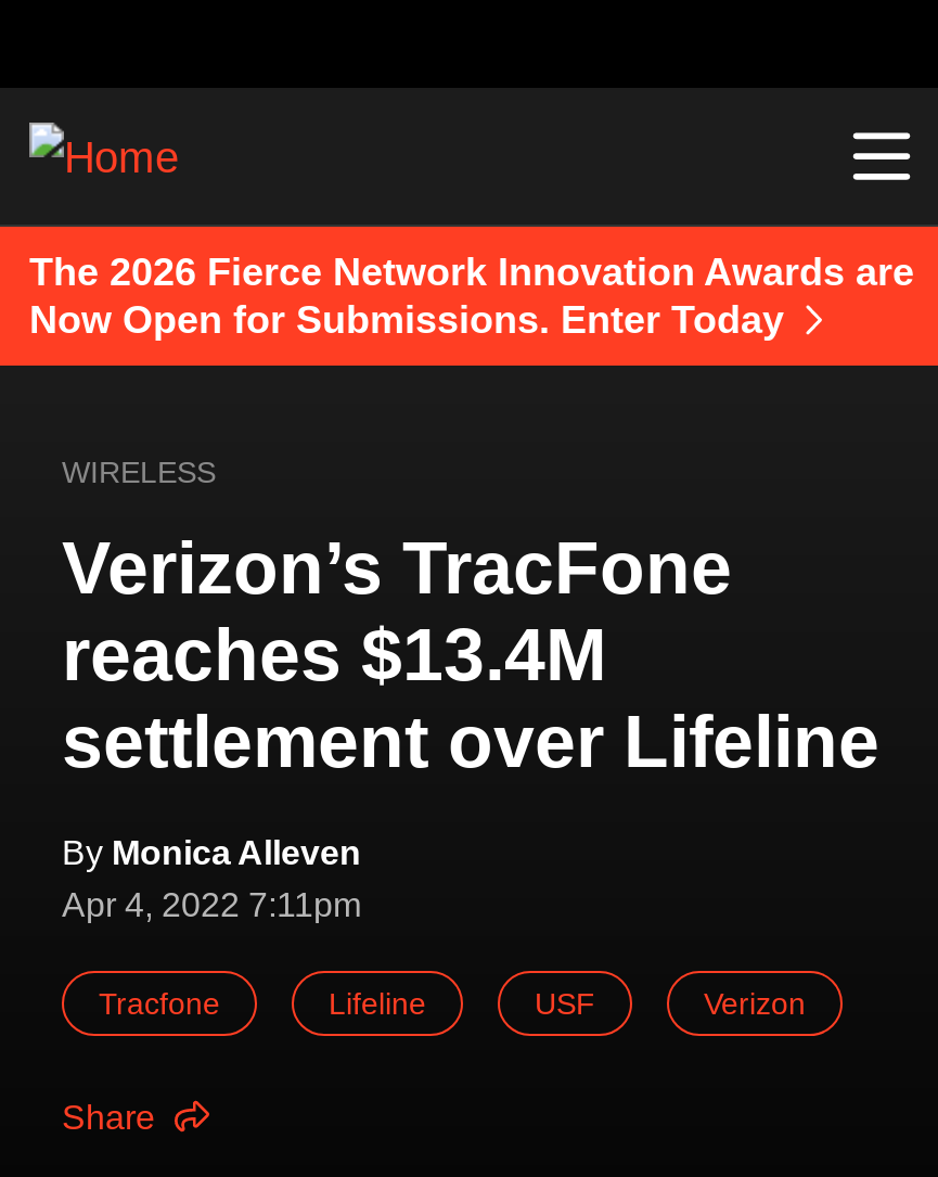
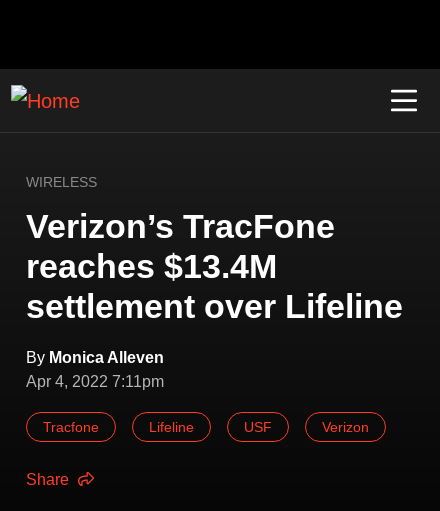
- The 2026 Fierce Network Innovation Awards are
- Now Open for Submissions. Enter Today
